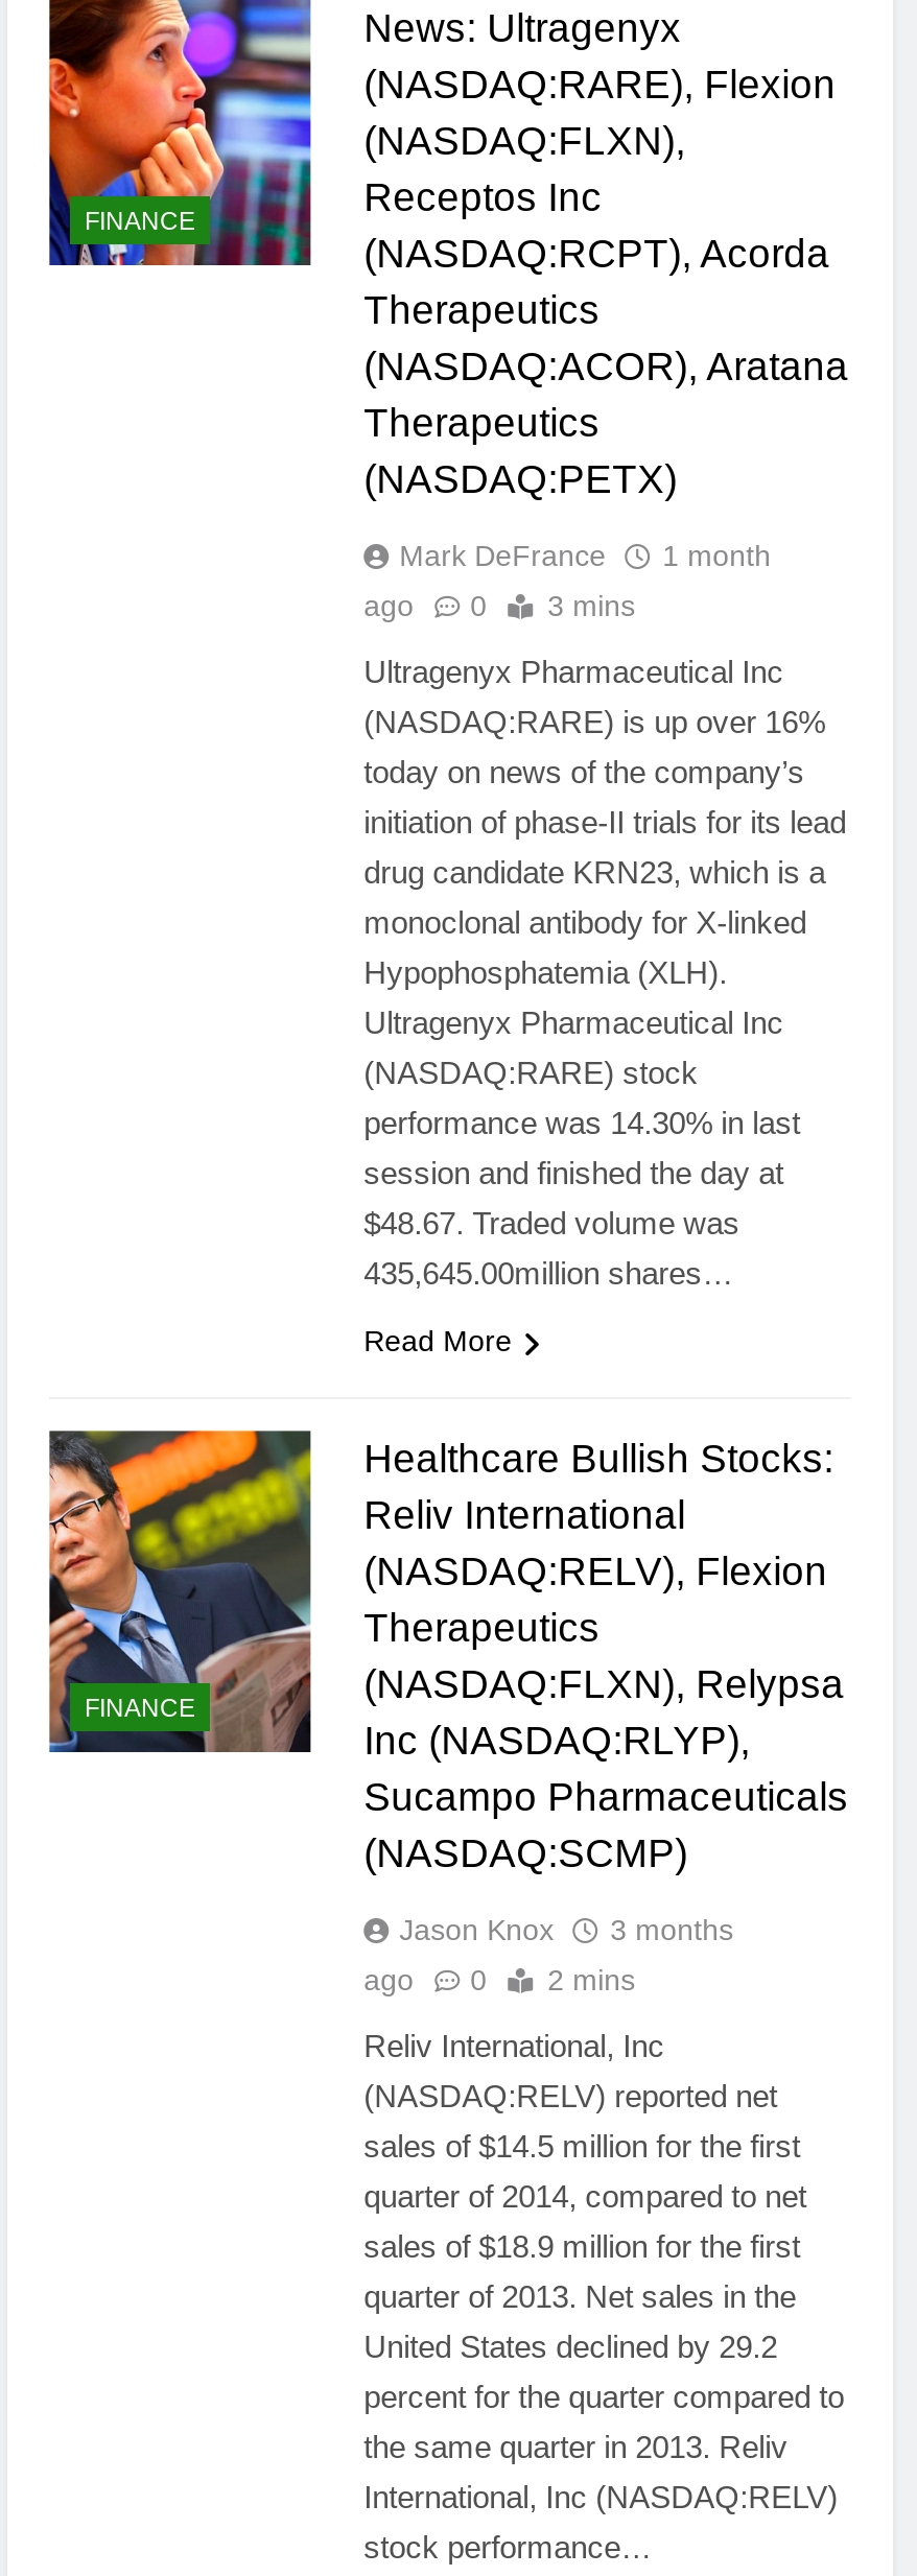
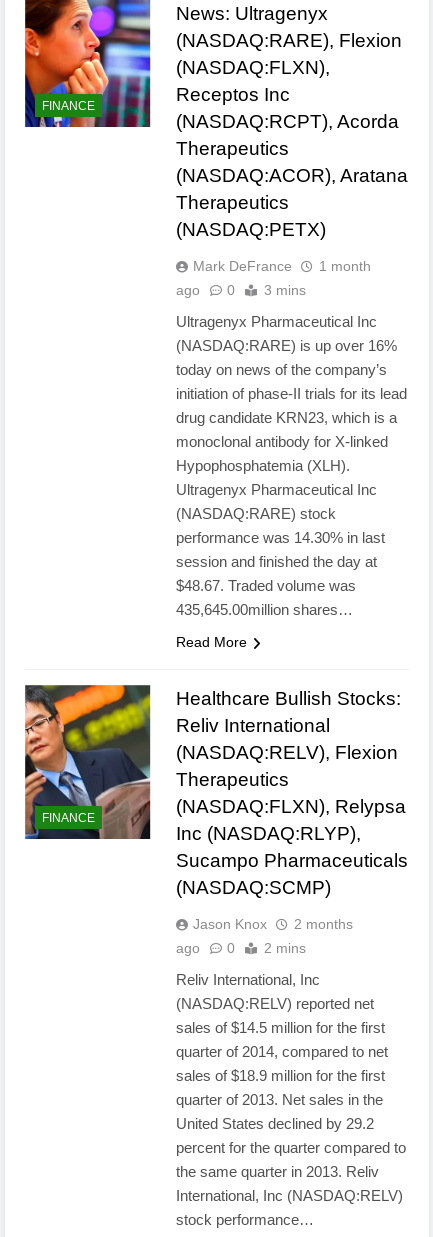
- Jason Knox 3 months
+ Jason Knox 2 months
